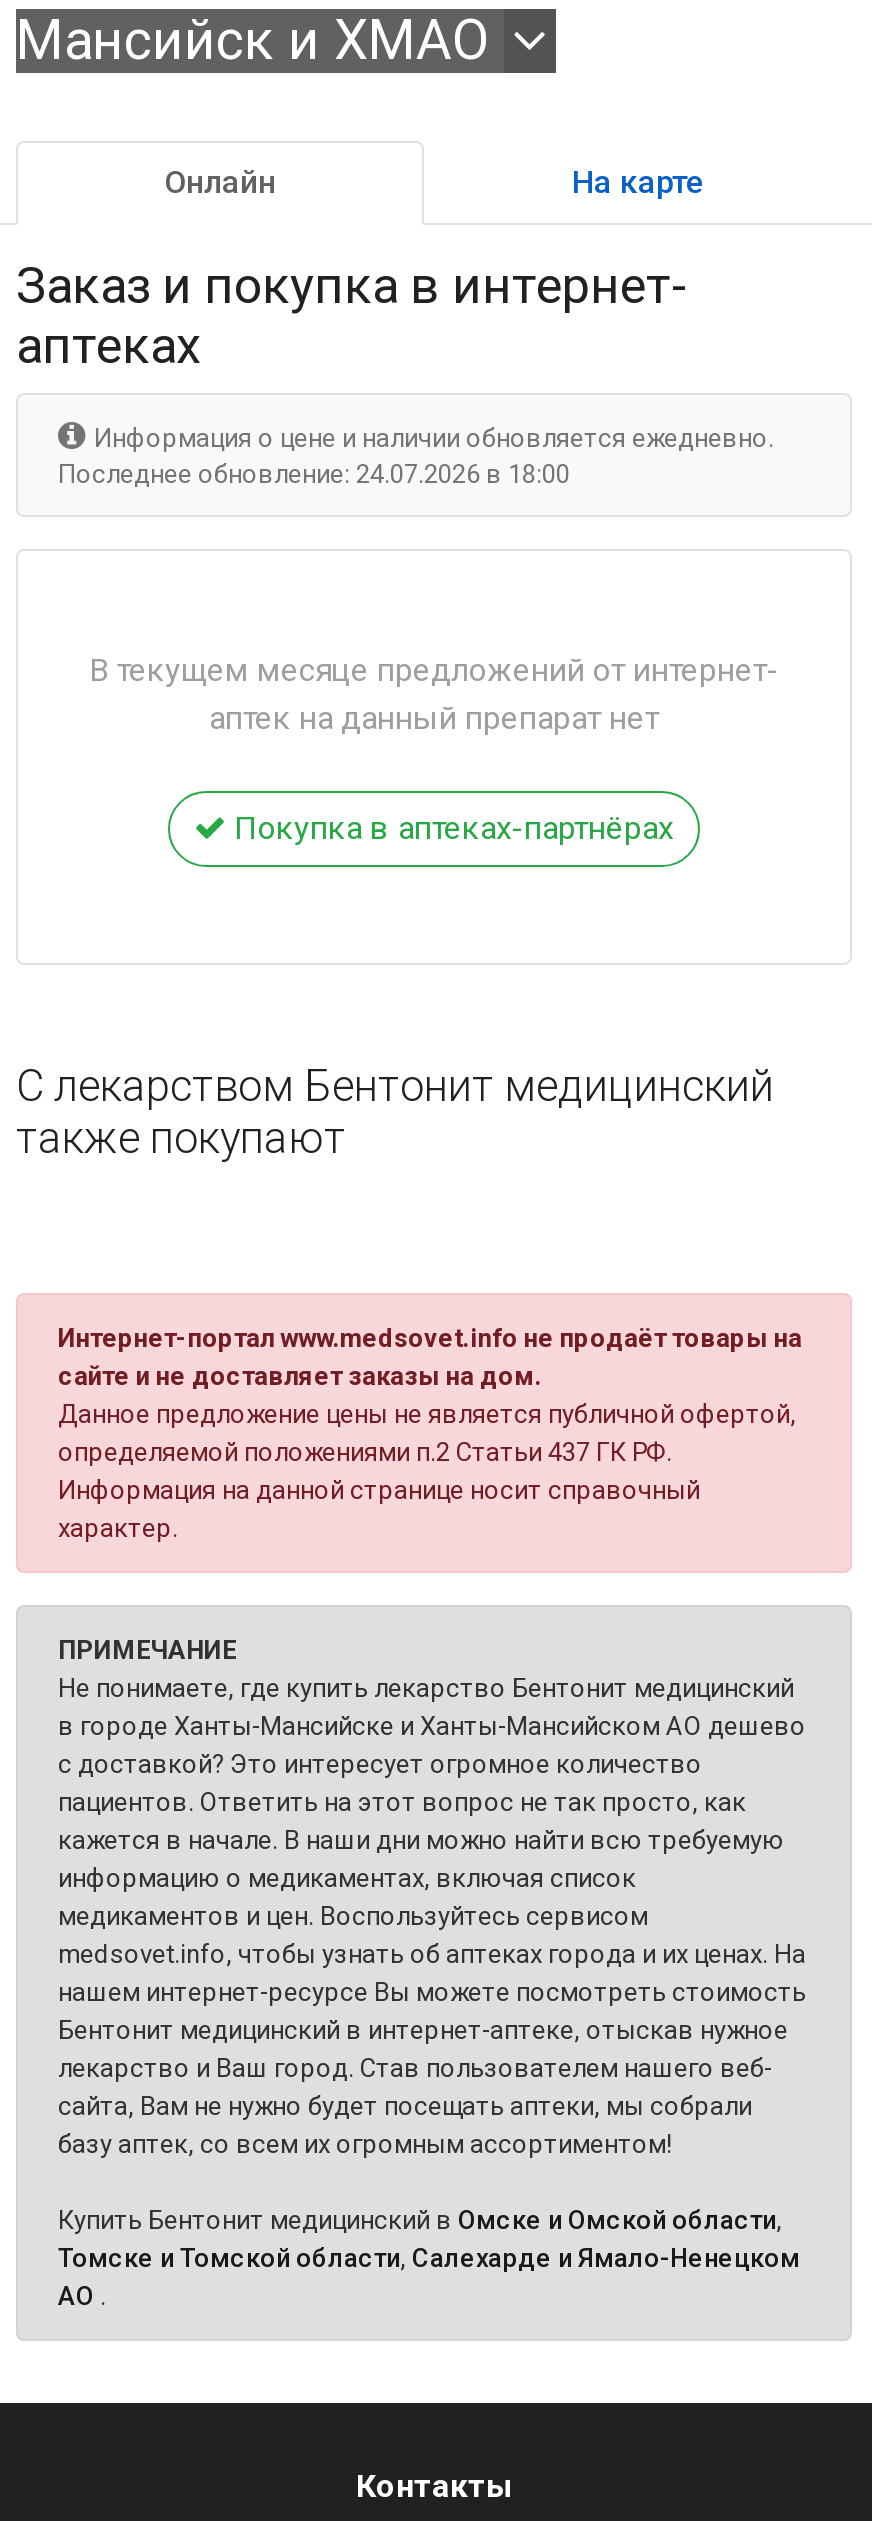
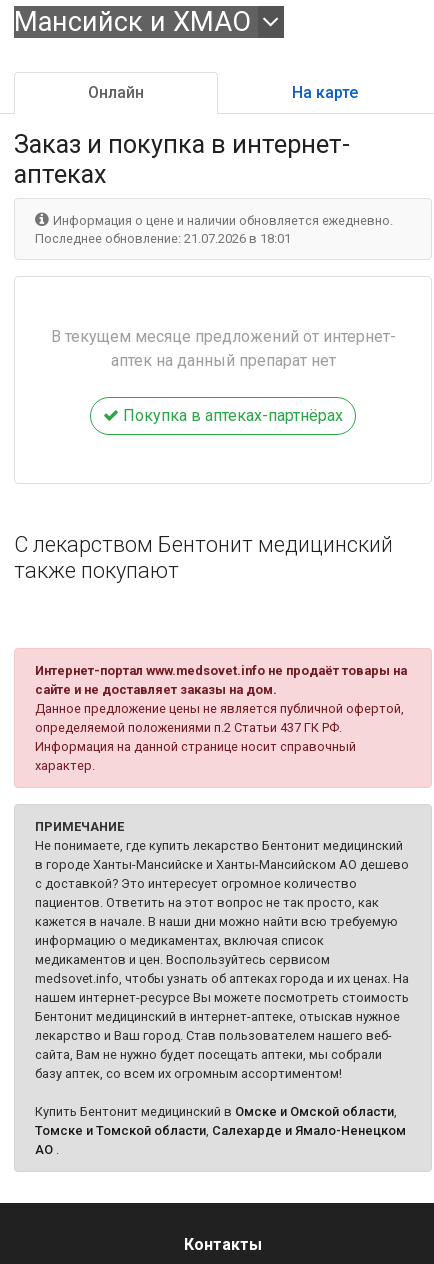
- Последнее обновление: 24.07.2026 в 18:00
+ Последнее обновление: 21.07.2026 в 18:01
